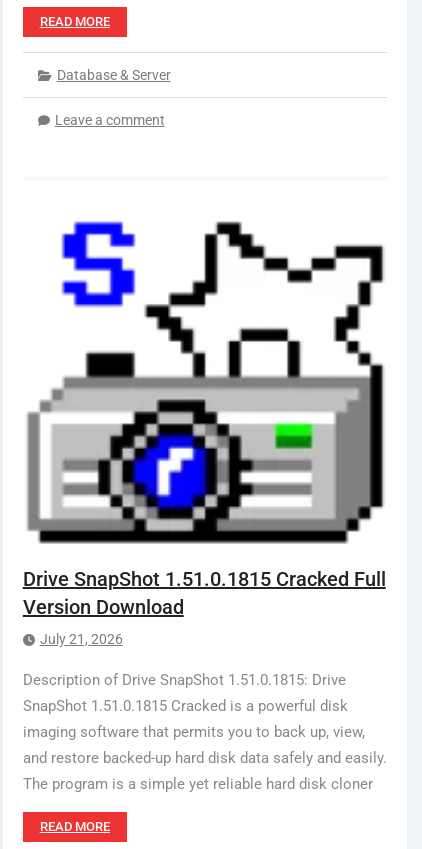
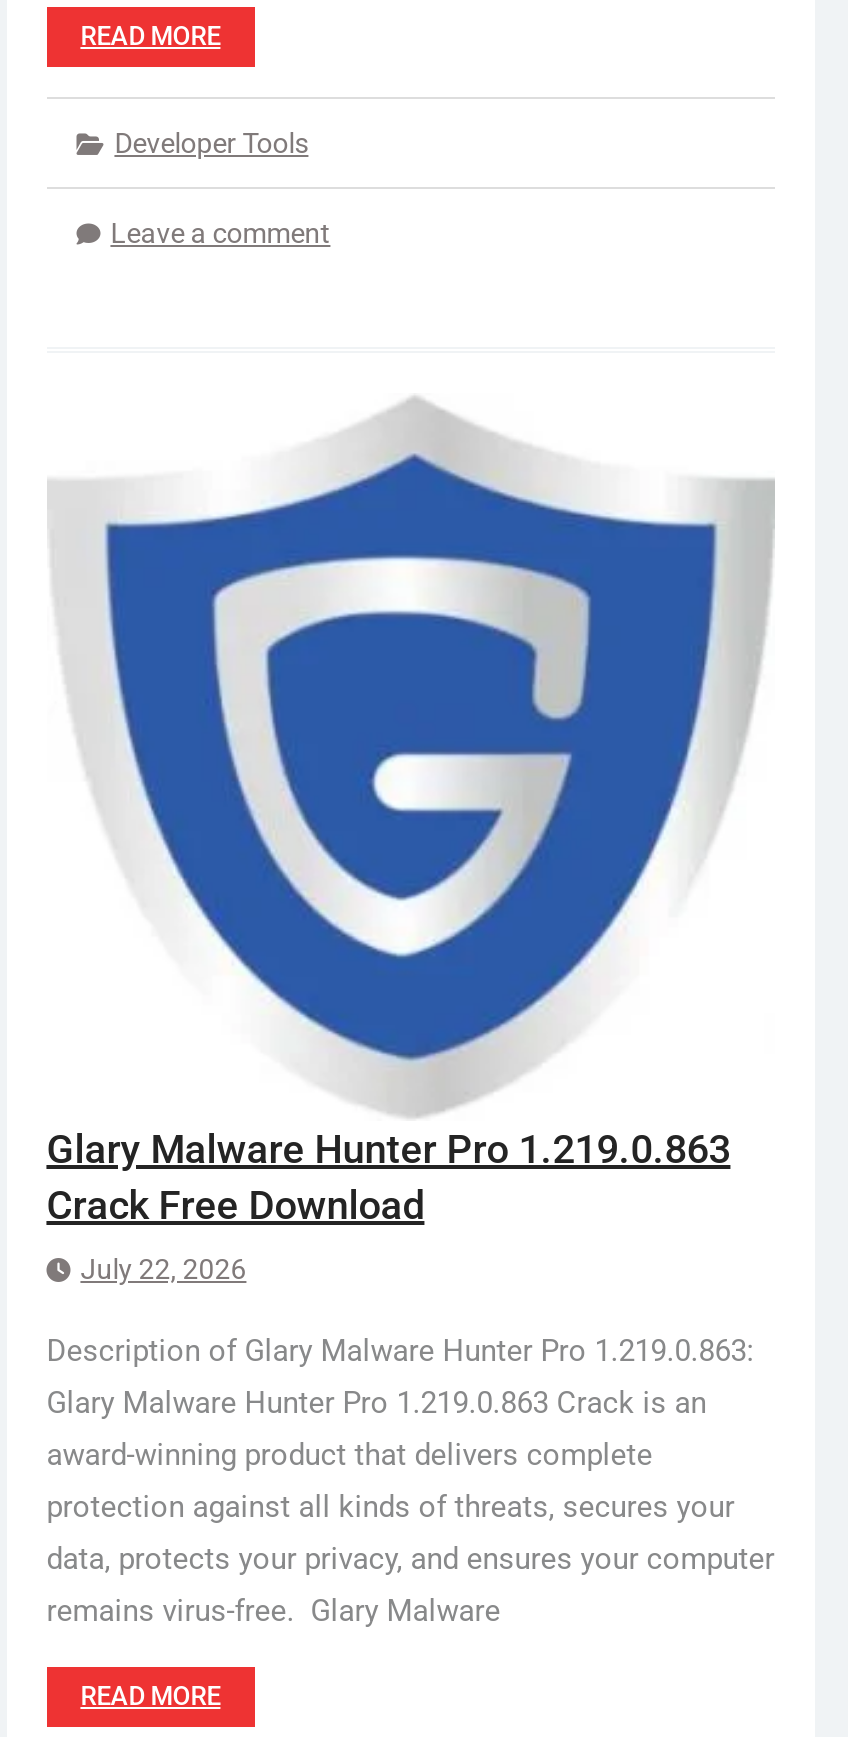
- Database & Server
+ Developer Tools

- [image]
- Drive SnapShot 1.51.0.1815 Cracked Full
- Version Download
+ [image]
+ Glary Malware Hunter Pro 1.219.0.863
+ Crack Free Download

- July 21, 2026
+ July 22, 2026

- Description of Drive SnapShot 1.51.0.1815: Drive
- SnapShot 1.51.0.1815 Cracked is a powerful disk
- imaging software that permits you to back up, view,
- and restore backed-up hard disk data safely and easily.
- The program is a simple yet reliable hard disk cloner
+ Description of Glary Malware Hunter Pro 1.219.0.863:
+ Glary Malware Hunter Pro 1.219.0.863 Crack is an
+ award-winning product that delivers complete
+ protection against all kinds of threats, secures your
+ data, protects your privacy, and ensures your computer
+ remains virus-free. Glary Malware
